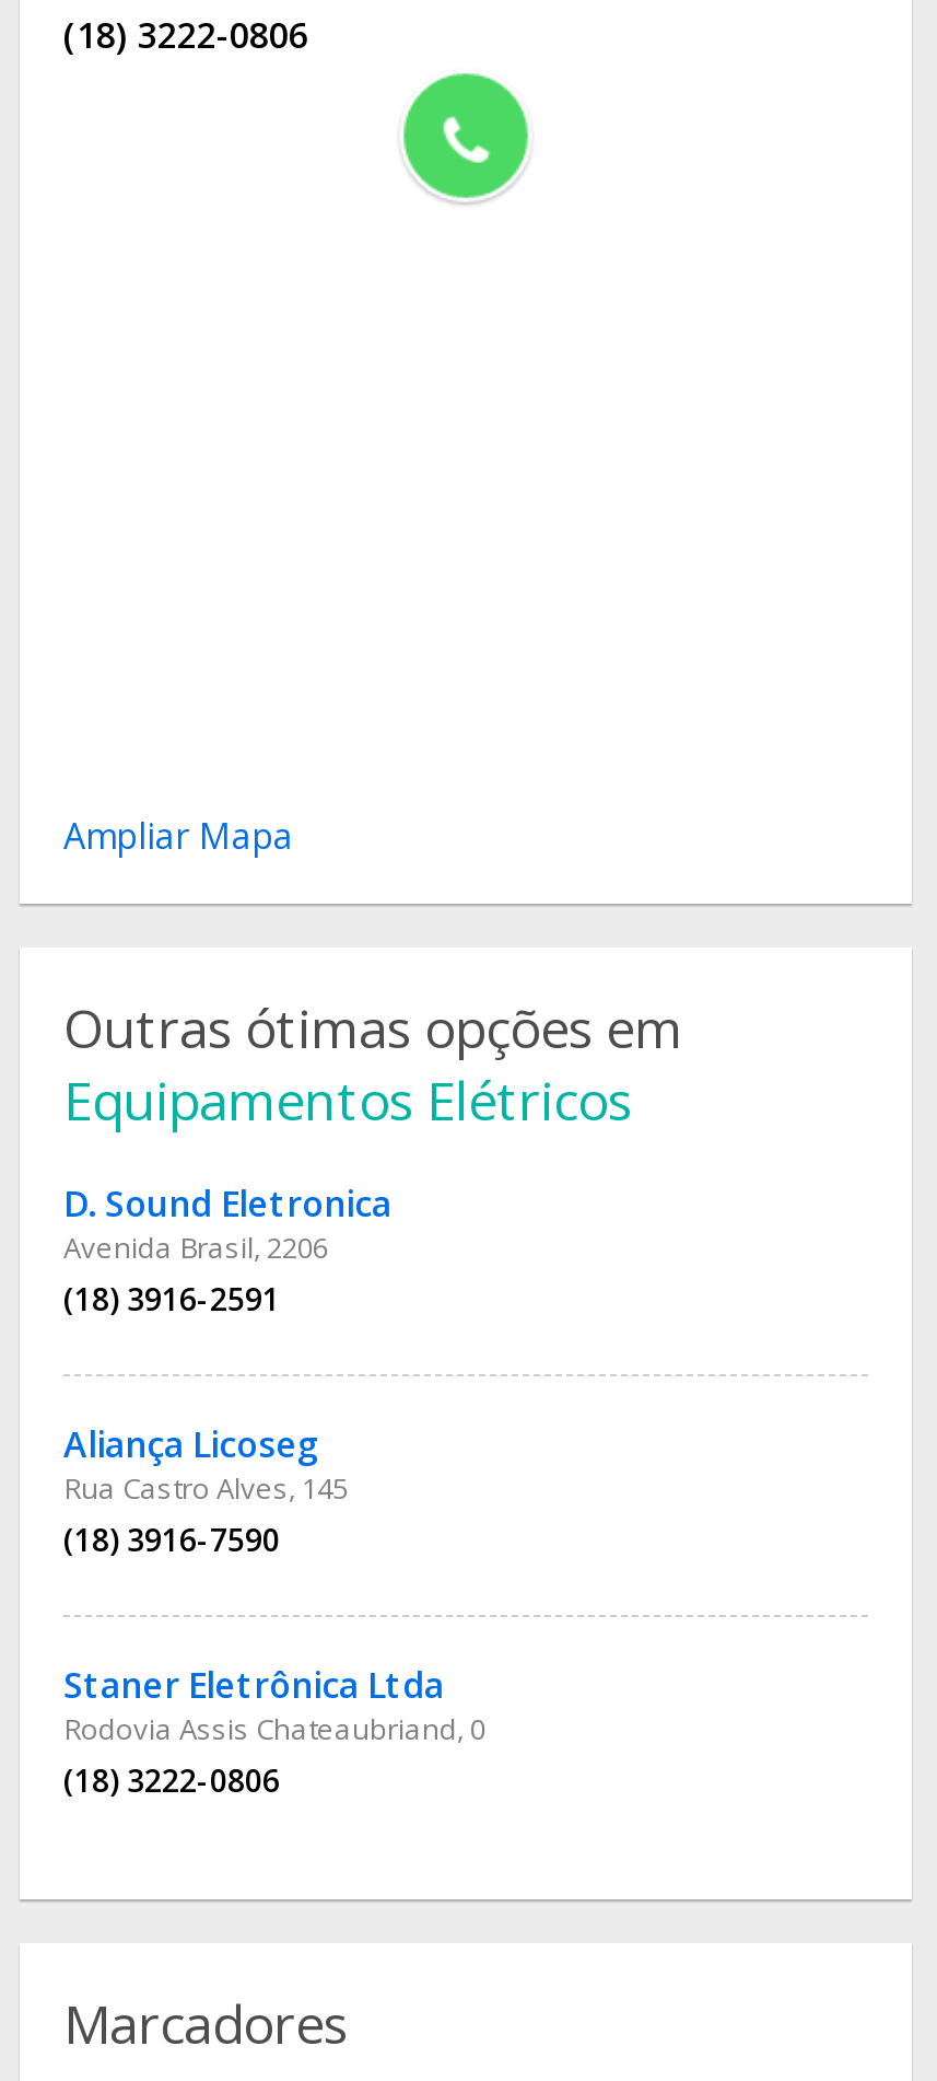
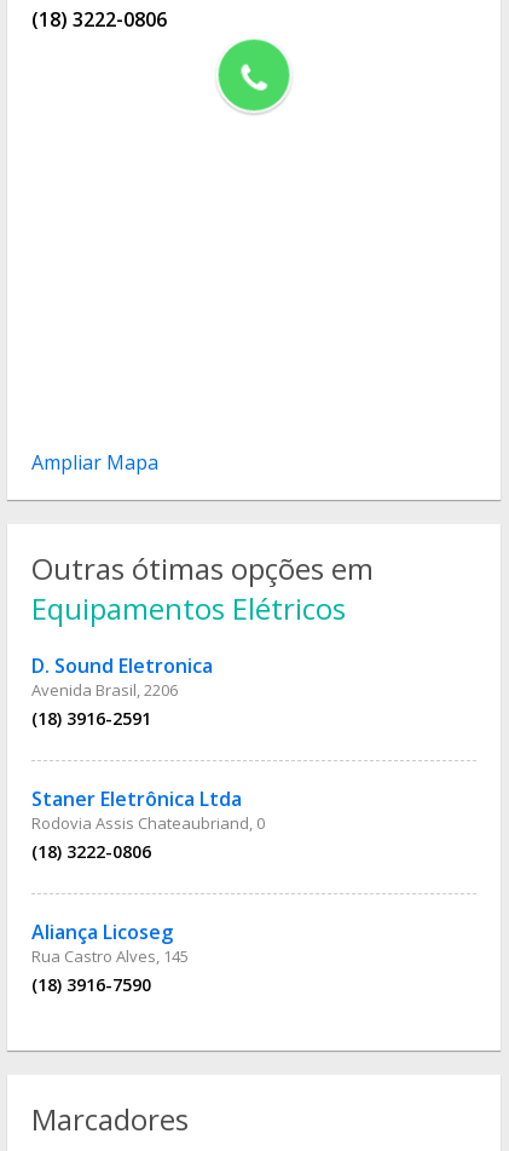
moved down: Aliança Licoseg | Rua Castro Alves, 145 | (18) 3916-7590

moved up: Staner Eletrônica Ltda | Rodovia Assis Chateaubriand, 0 | (18) 3222-0806
